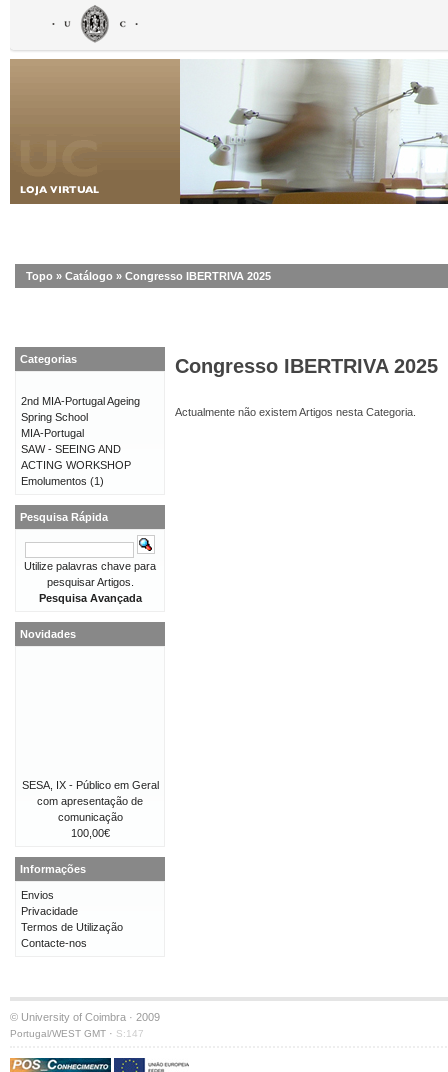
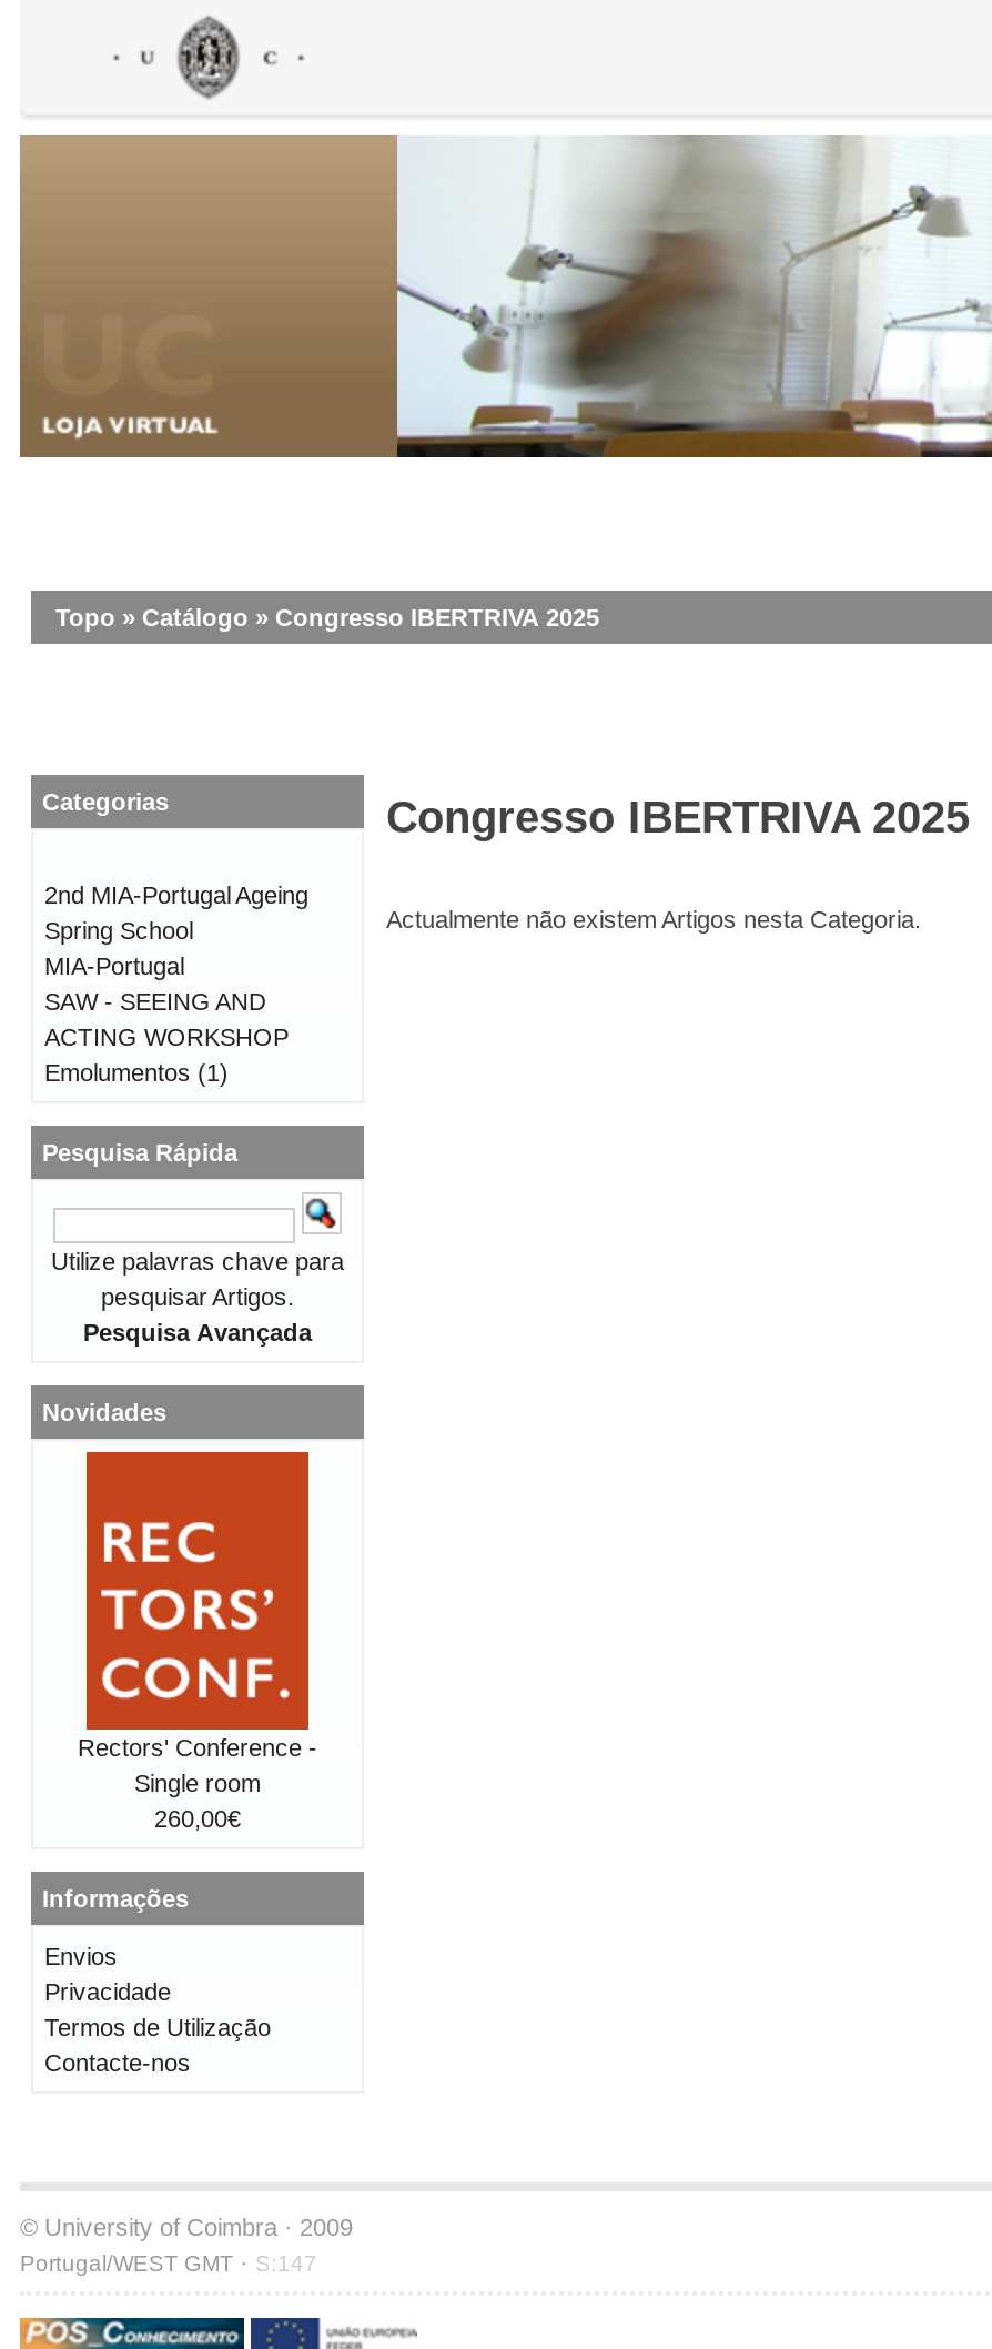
+ [image]

- SESA, IX - Público em Geral
- com apresentação de
- comunicação
- 100,00€
+ Rectors' Conference -
+ Single room
+ 260,00€
